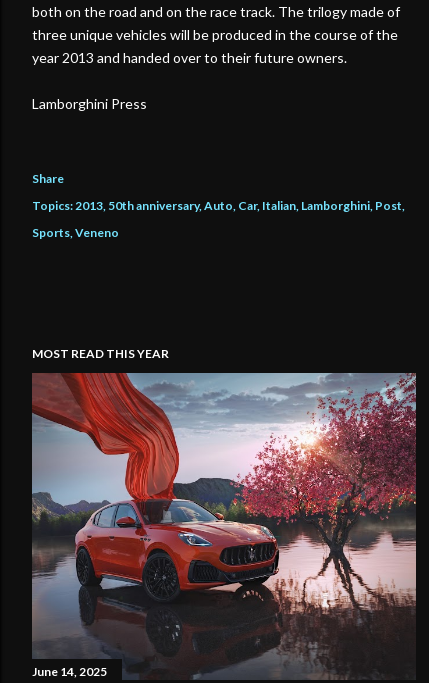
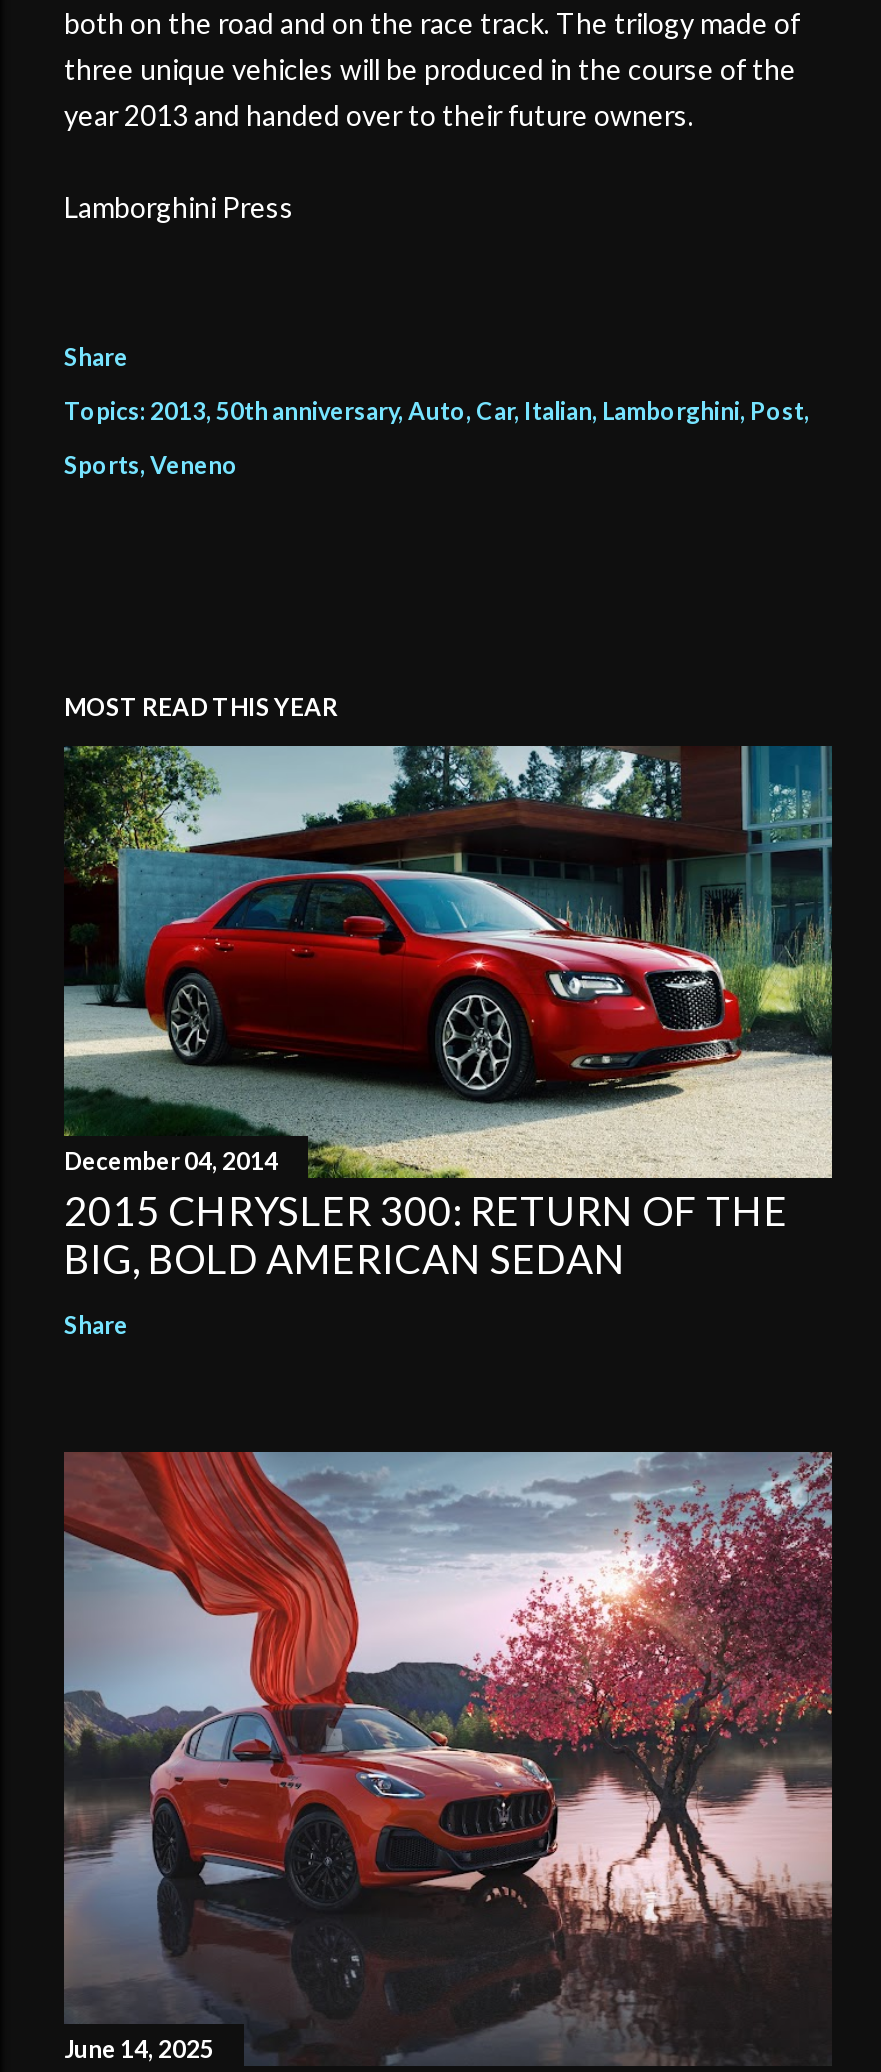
+ [image]
+ December 04, 2014
+ 2015 CHRYSLER 300: RETURN OF THE
+ BIG, BOLD AMERICAN SEDAN
+ Share
